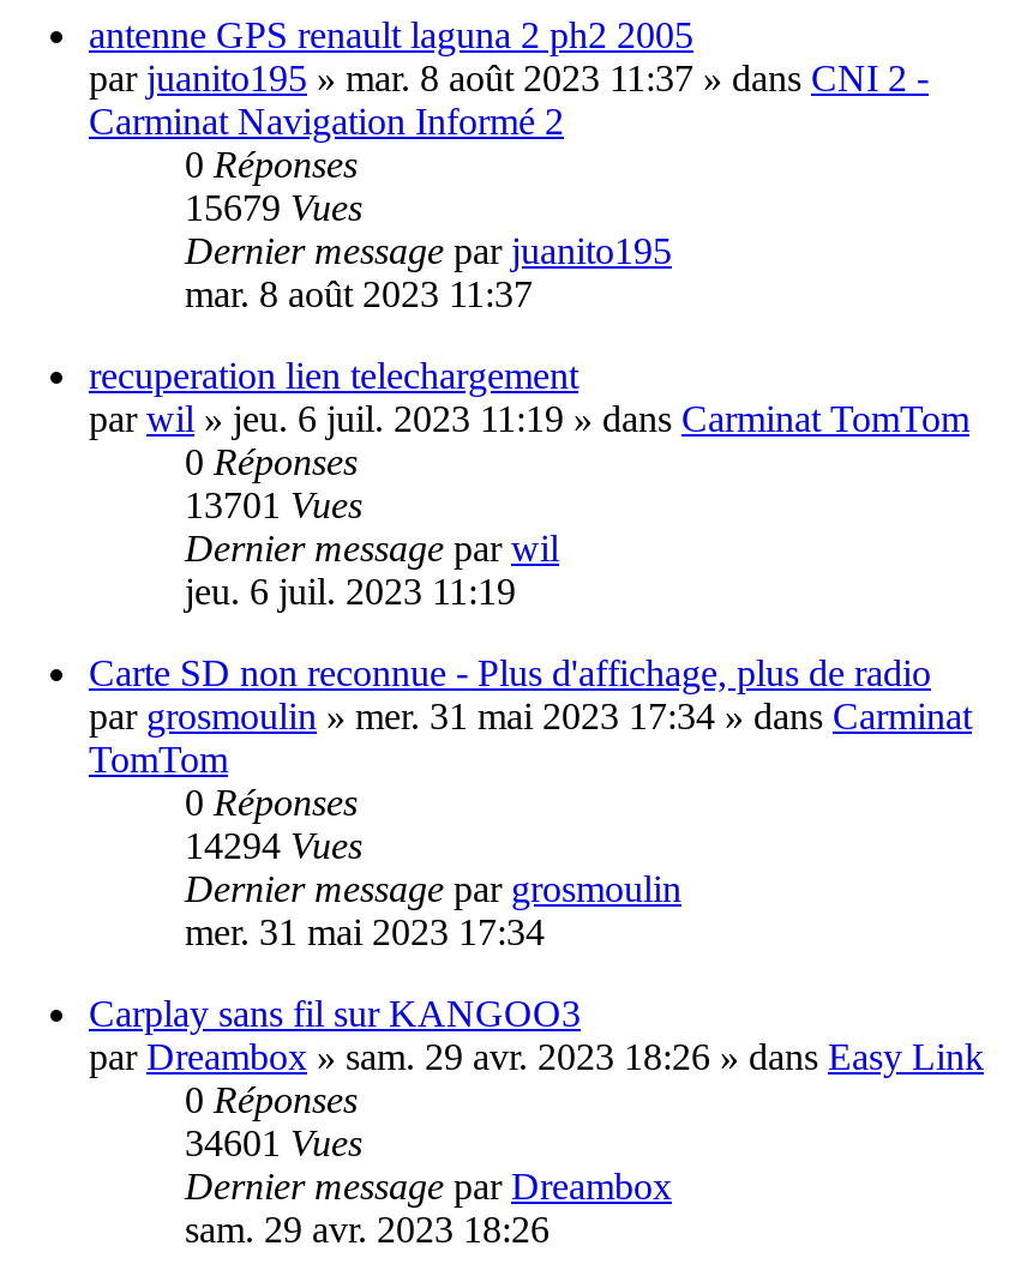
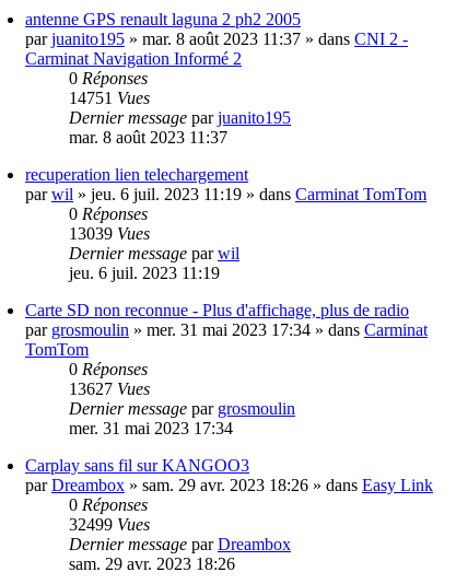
- 15679 Vues
+ 14751 Vues

- 13701 Vues
+ 13039 Vues

- 14294 Vues
+ 13627 Vues

- 34601 Vues
+ 32499 Vues
